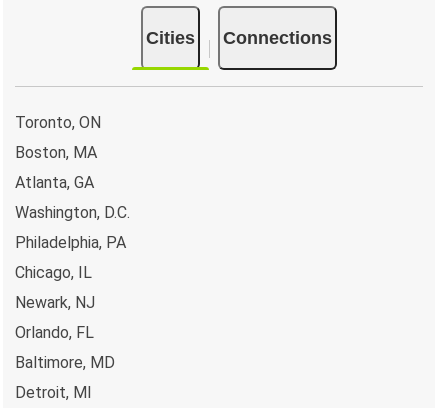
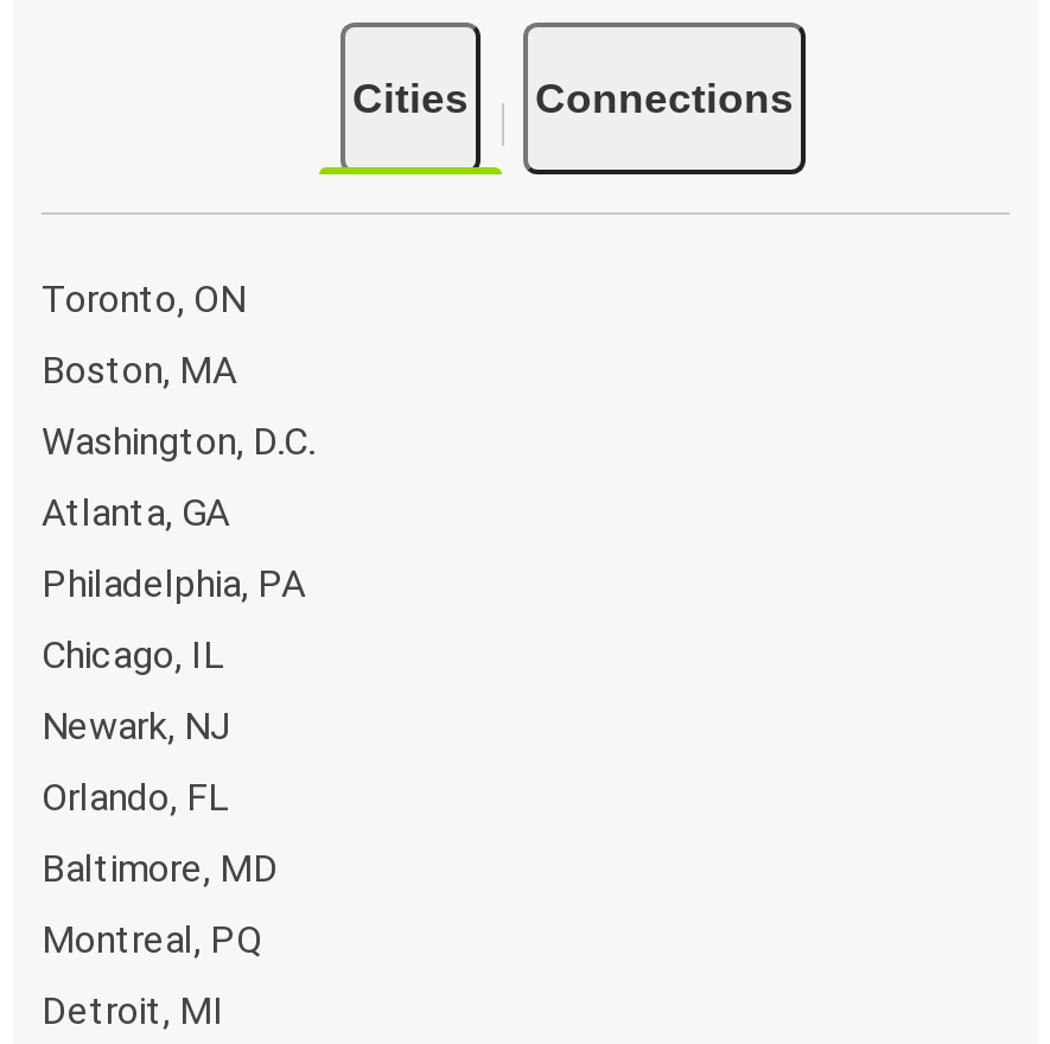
moved up: Washington, D.C.

+ Montreal, PQ
